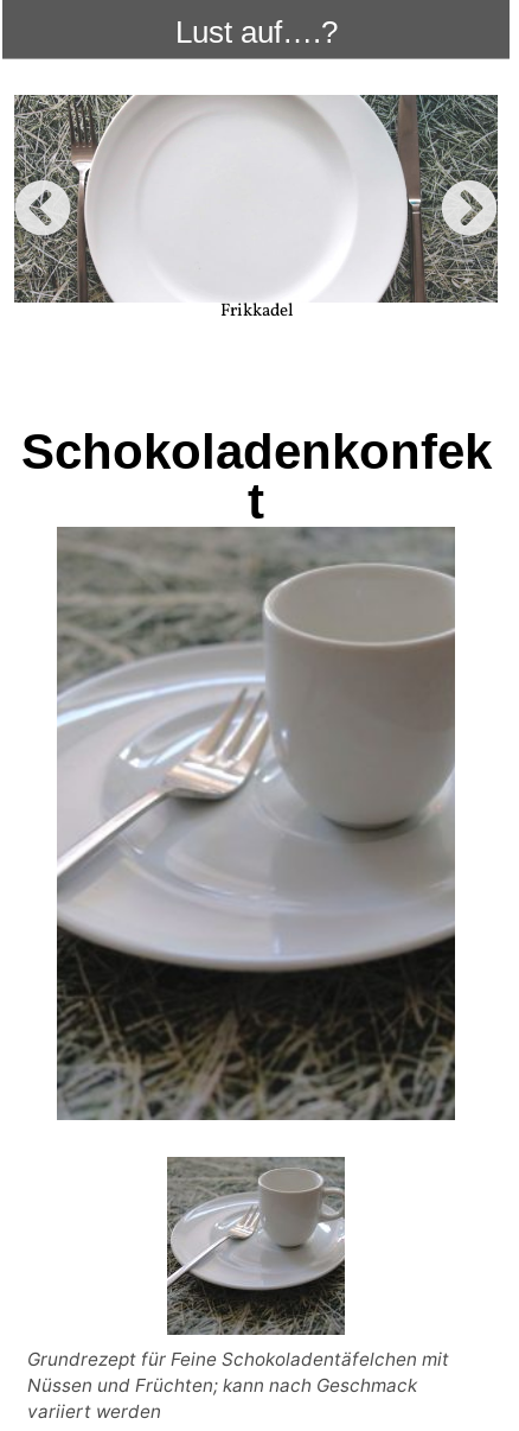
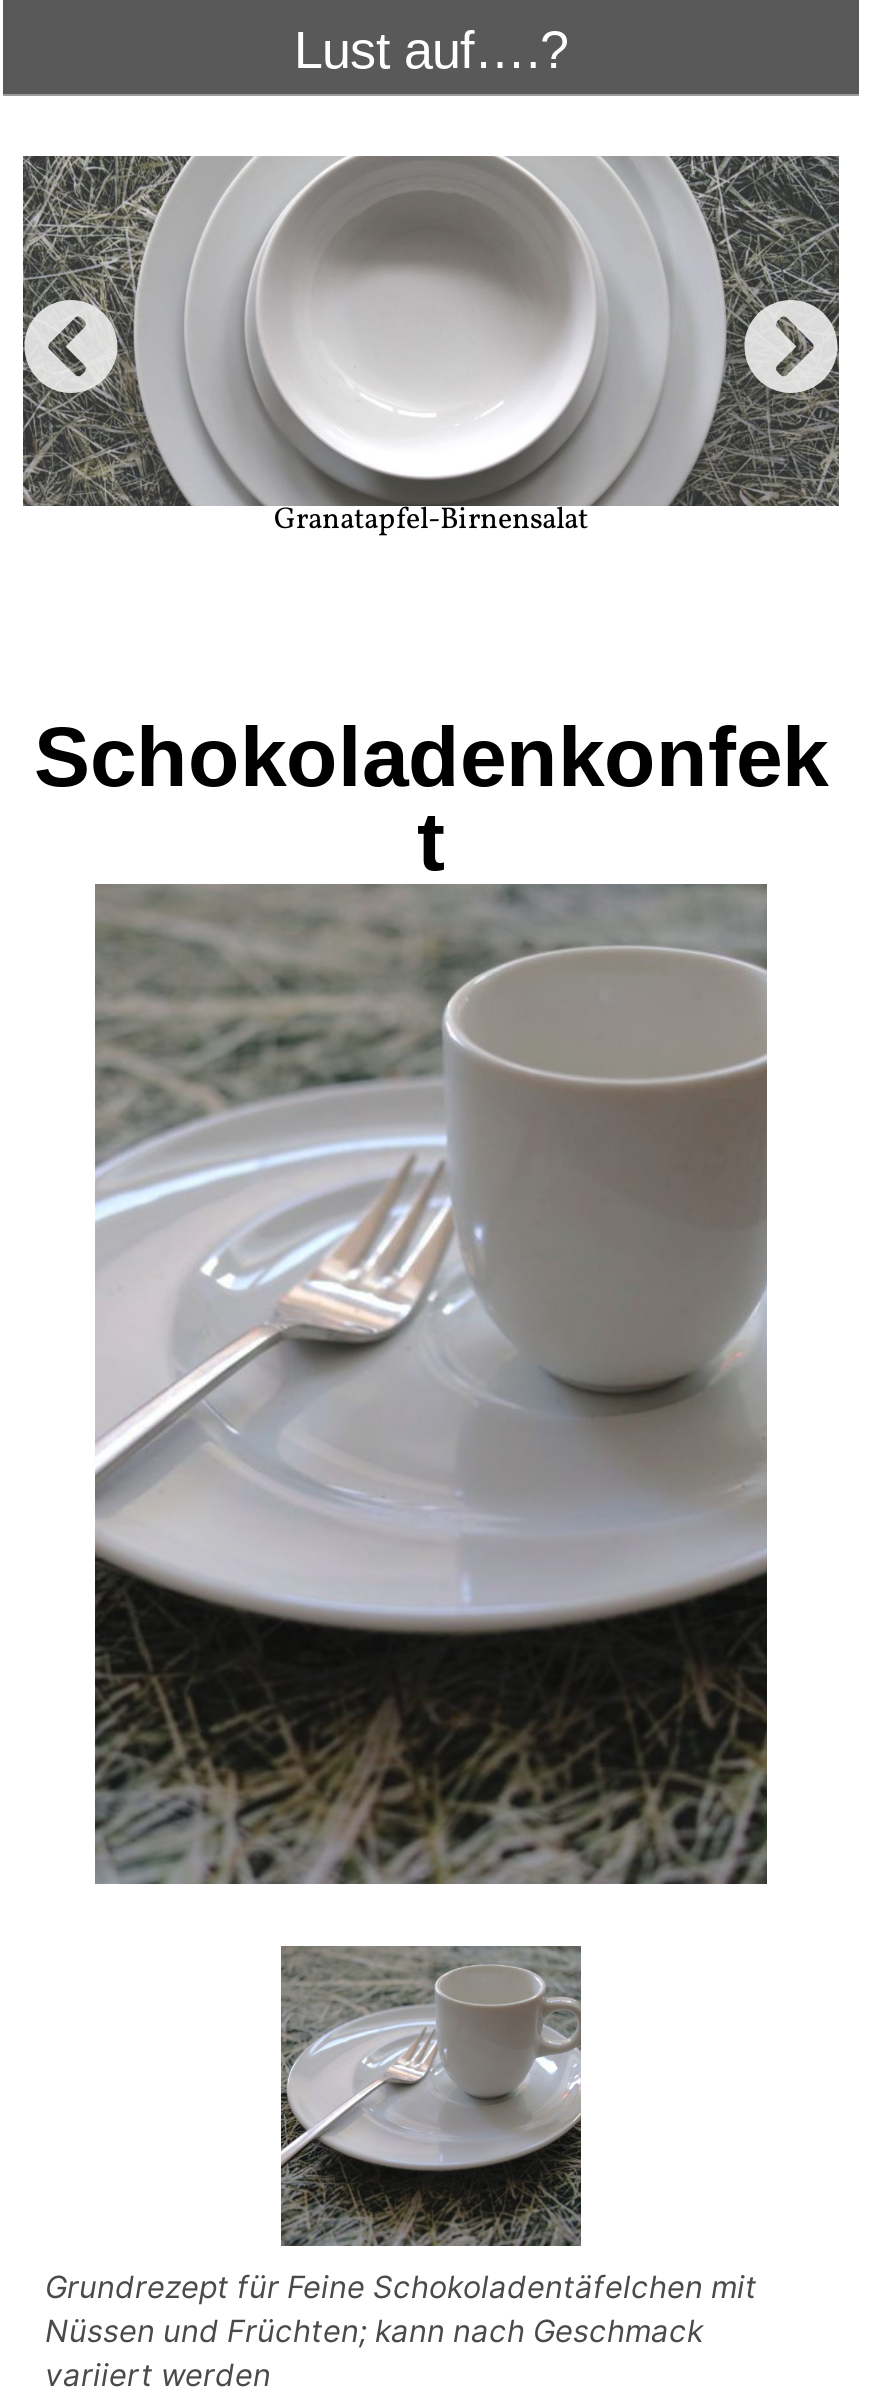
- [image]
- Frikkadel
+ [image]
+ Granatapfel-Birnensalat
